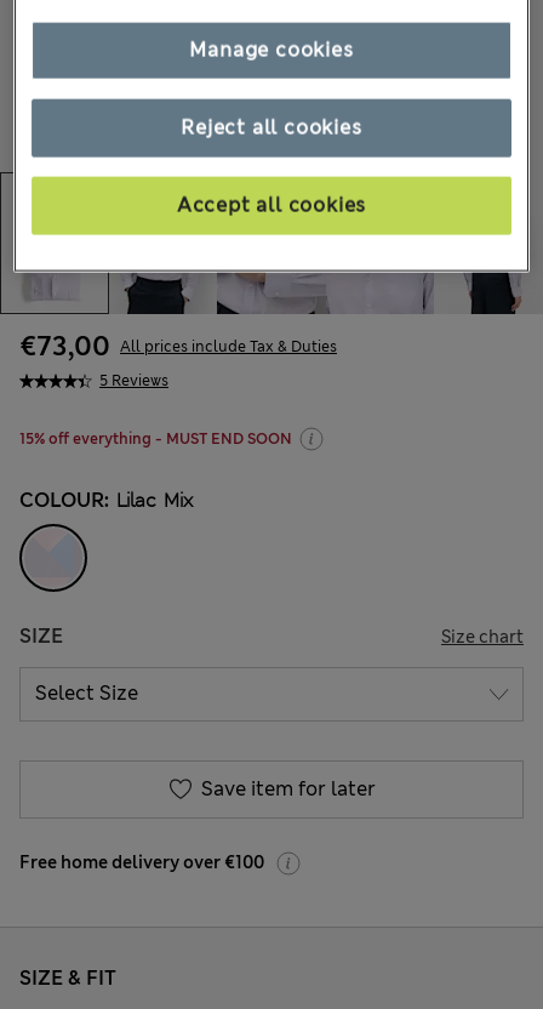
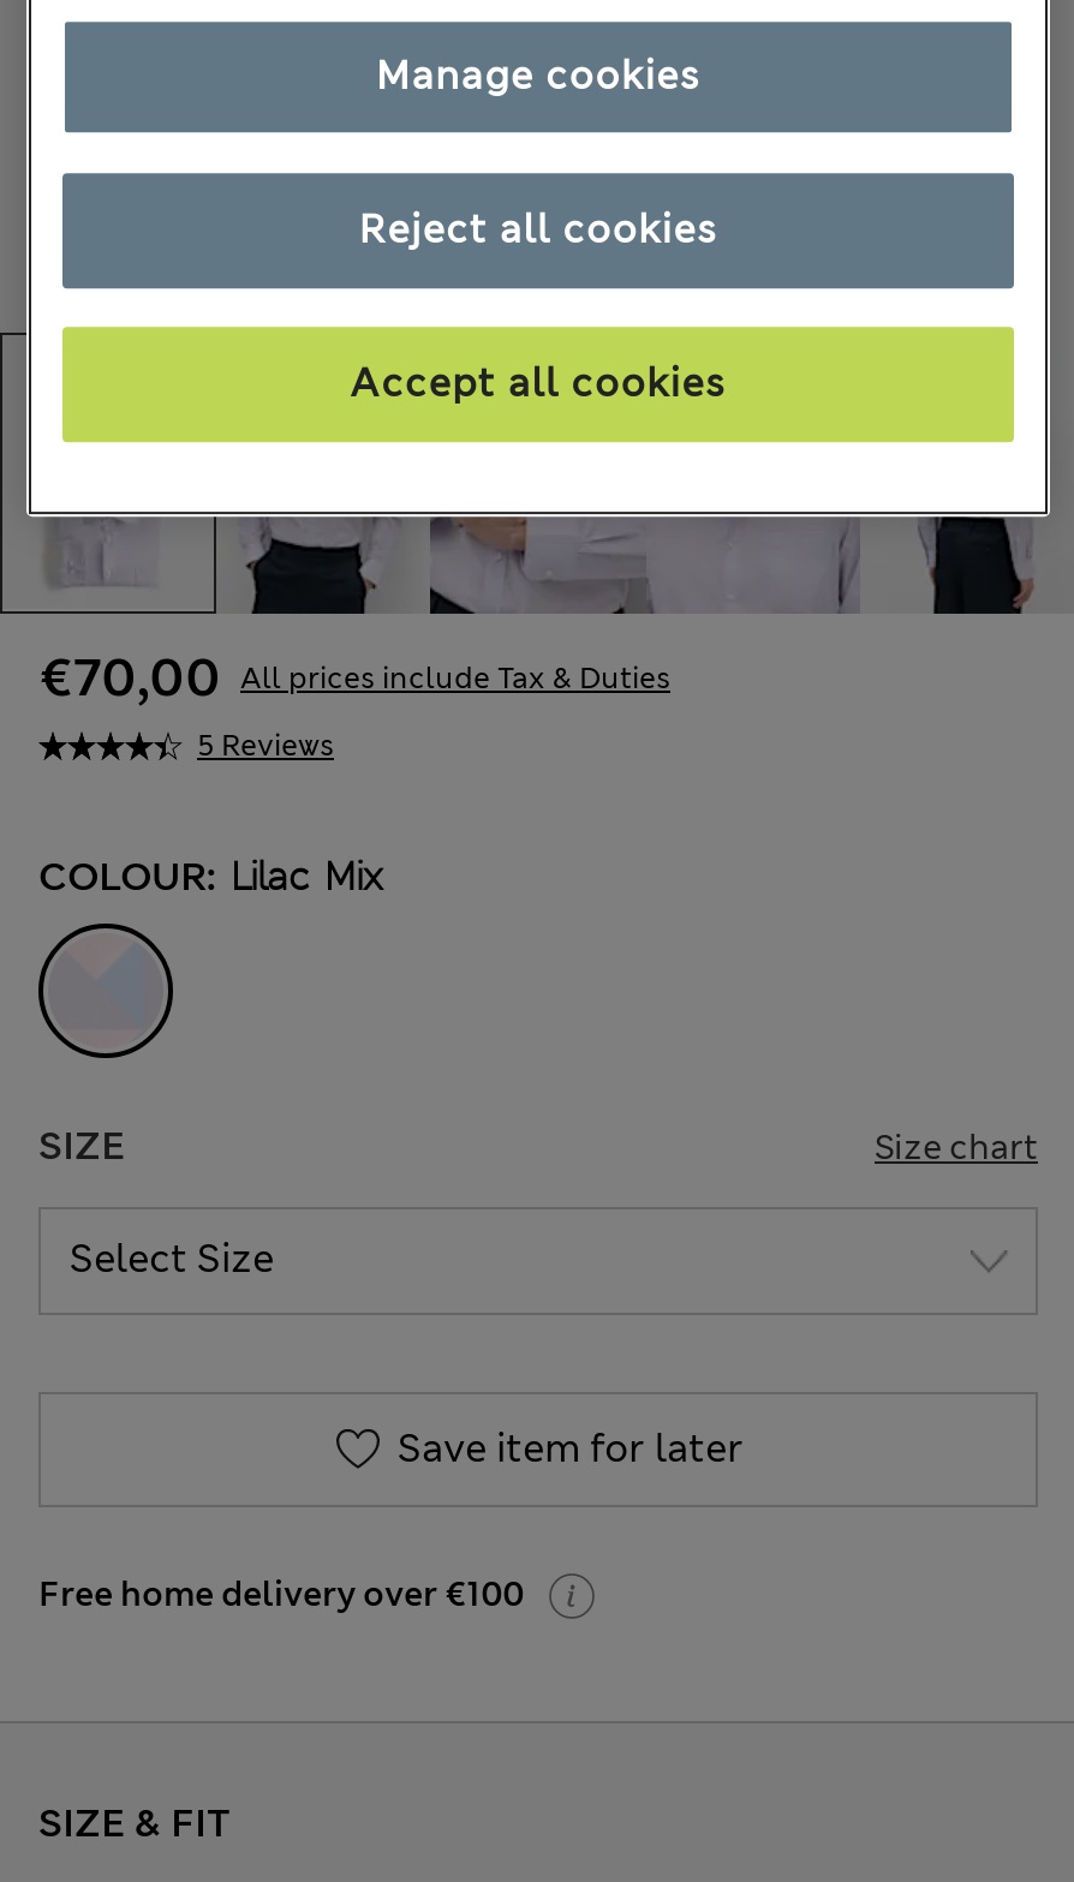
- €73,00 All prices include Tax & Duties
- 15% off everything - MUST END SOON
+ €70,00 All prices include Tax & Duties
